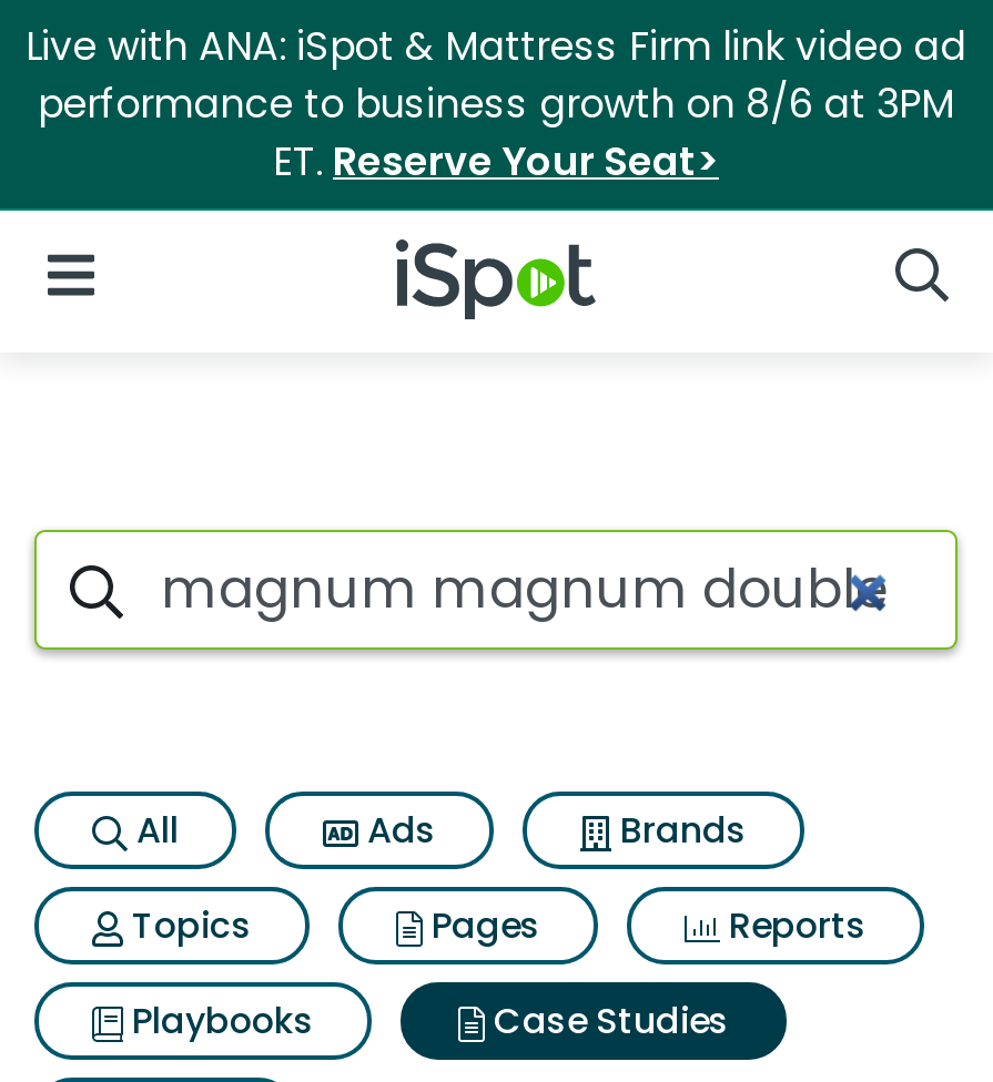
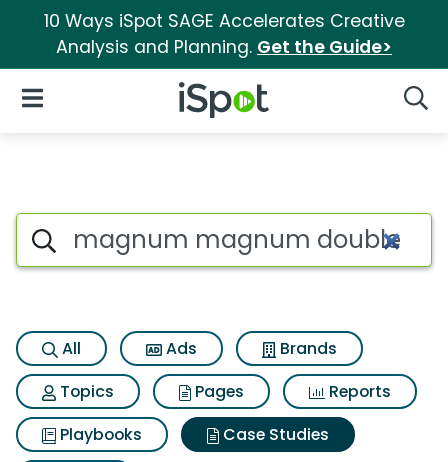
- Live with ANA: iSpot & Mattress Firm link video ad
- performance to business growth on 8/6 at 3PM
- ET. Reserve Your Seat>
+ 10 Ways iSpot SAGE Accelerates Creative
+ Analysis and Planning. Get the Guide>
